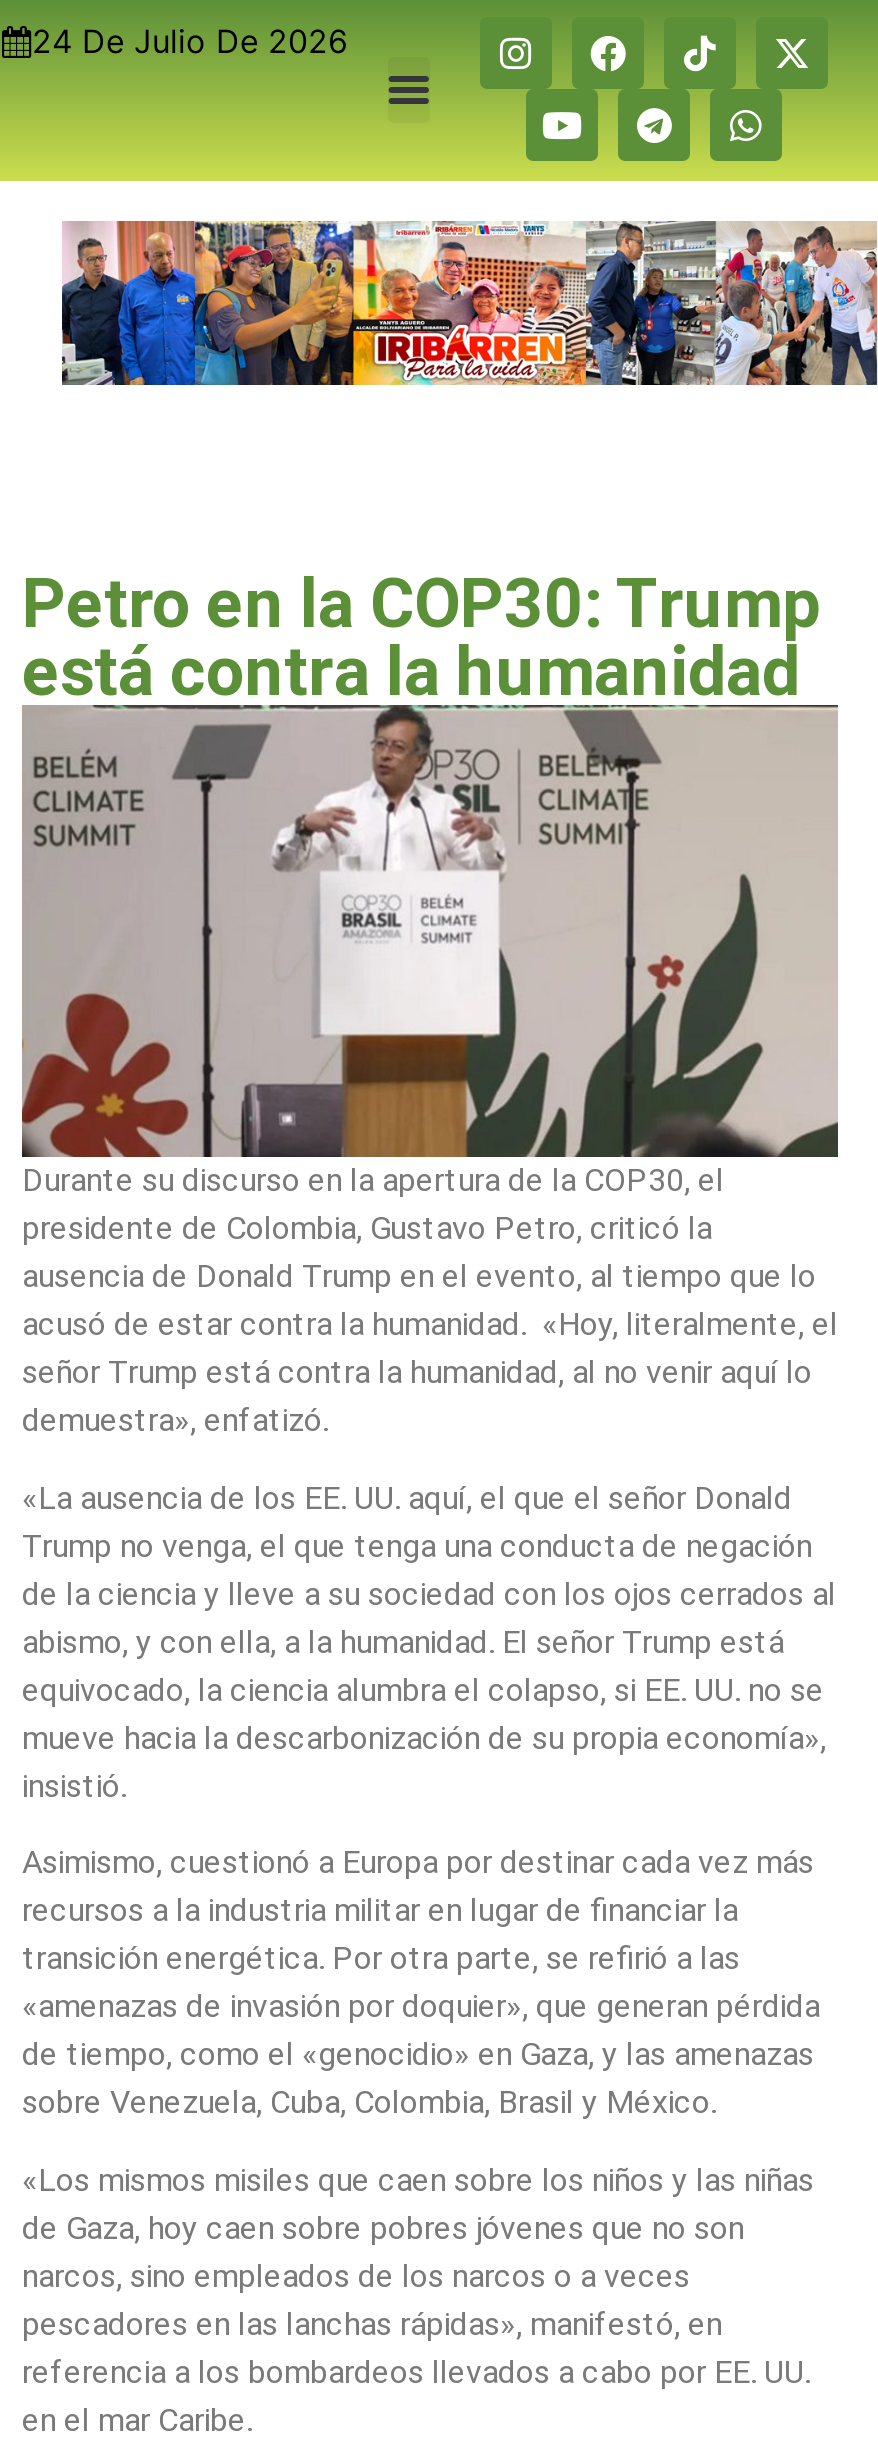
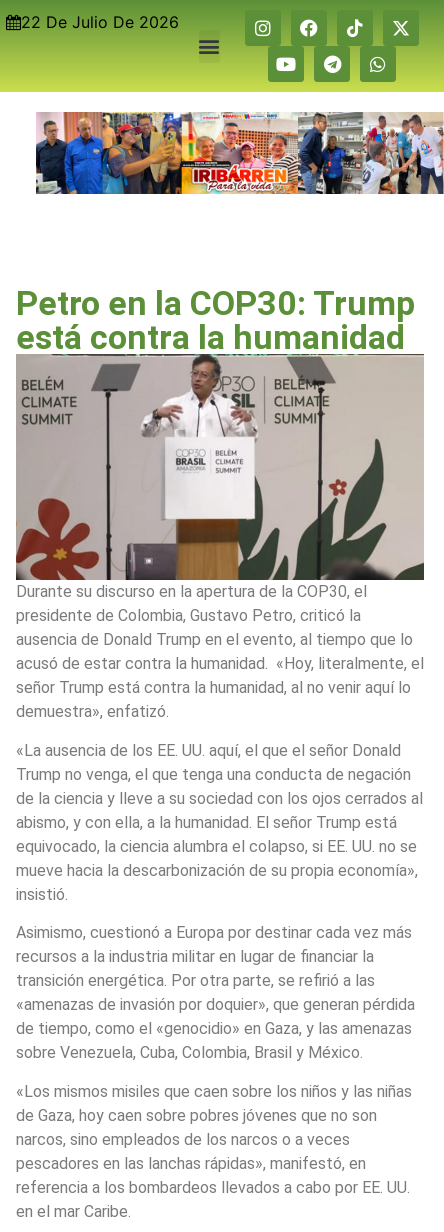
- 24 De Julio De 2026
+ 22 De Julio De 2026
